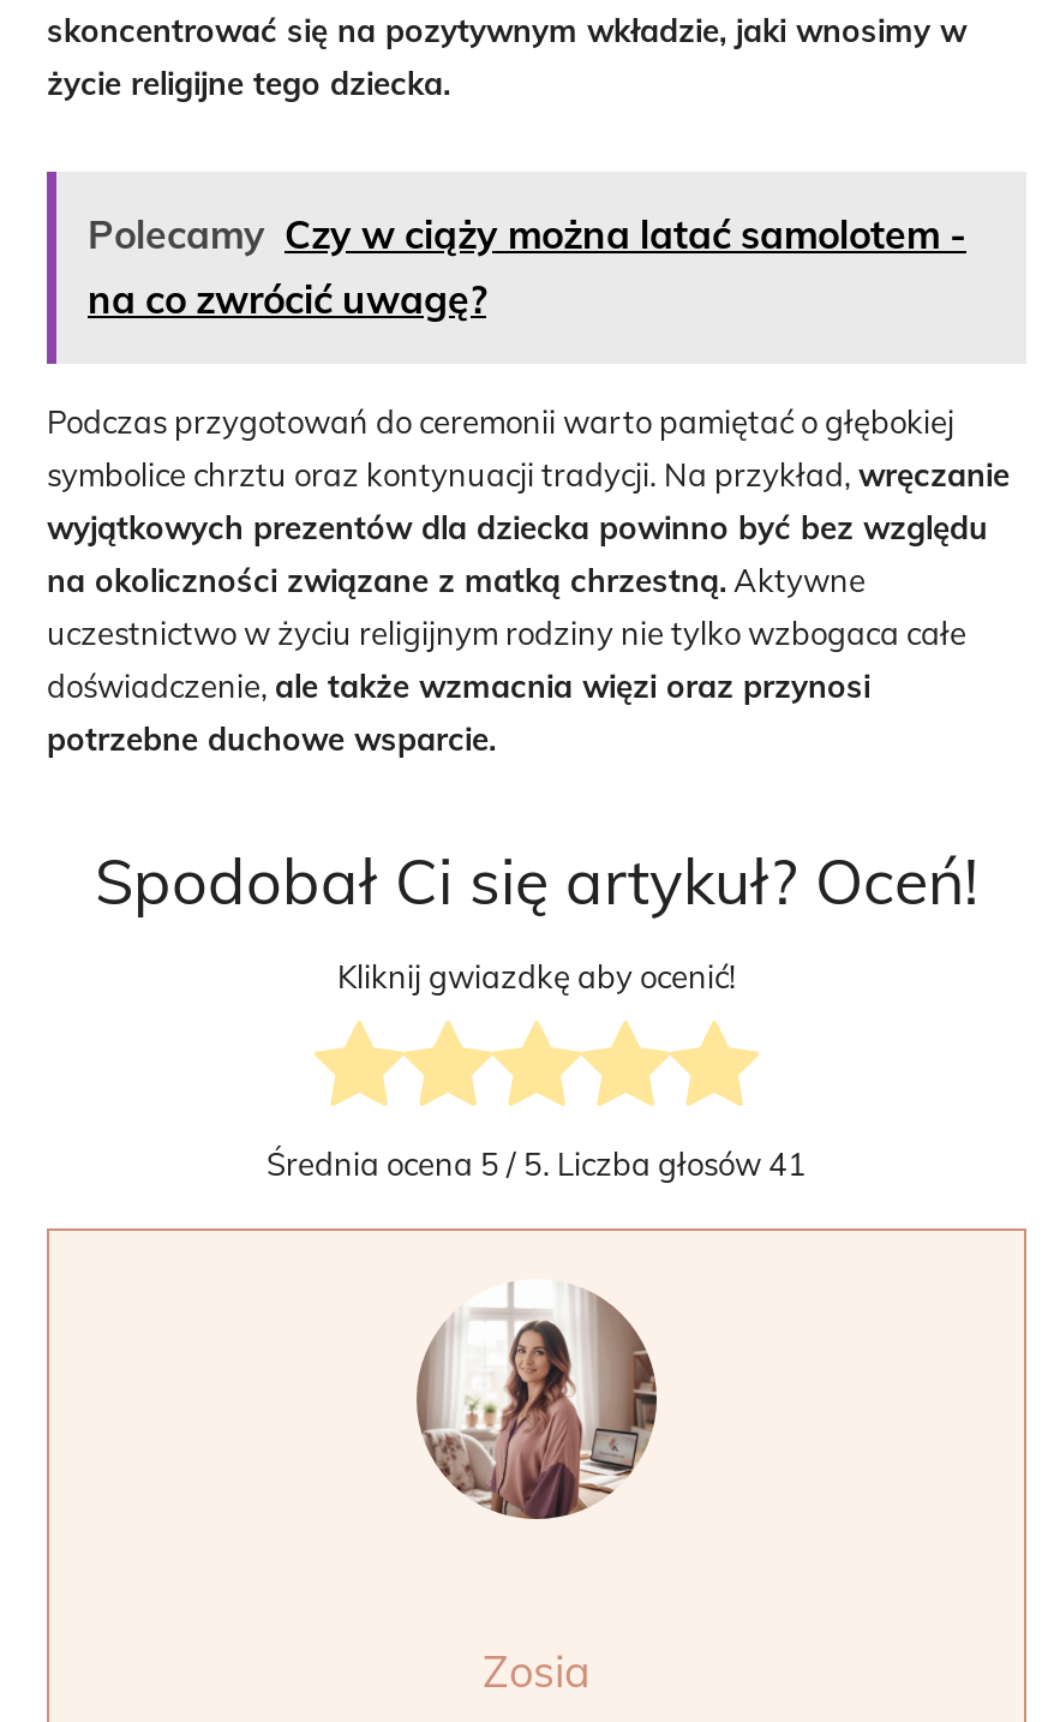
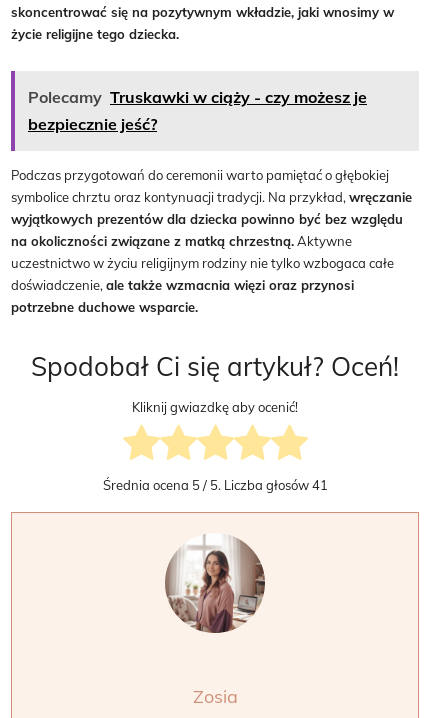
- Polecamy Czy w ciąży można latać samolotem -
- na co zwrócić uwagę?
+ Polecamy Truskawki w ciąży - czy możesz je
+ bezpiecznie jeść?
